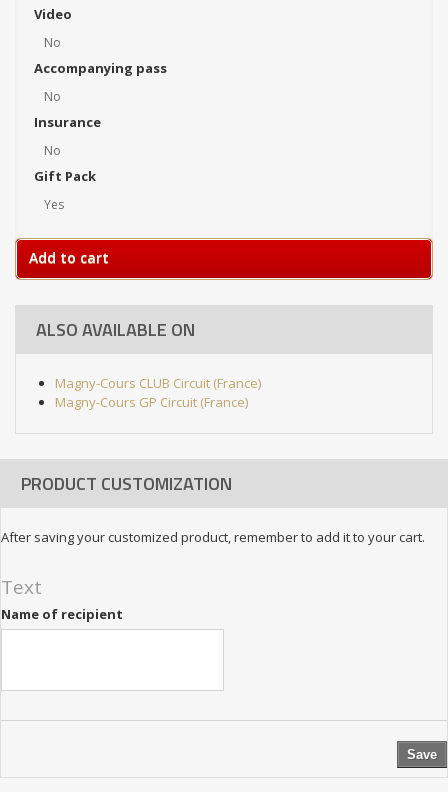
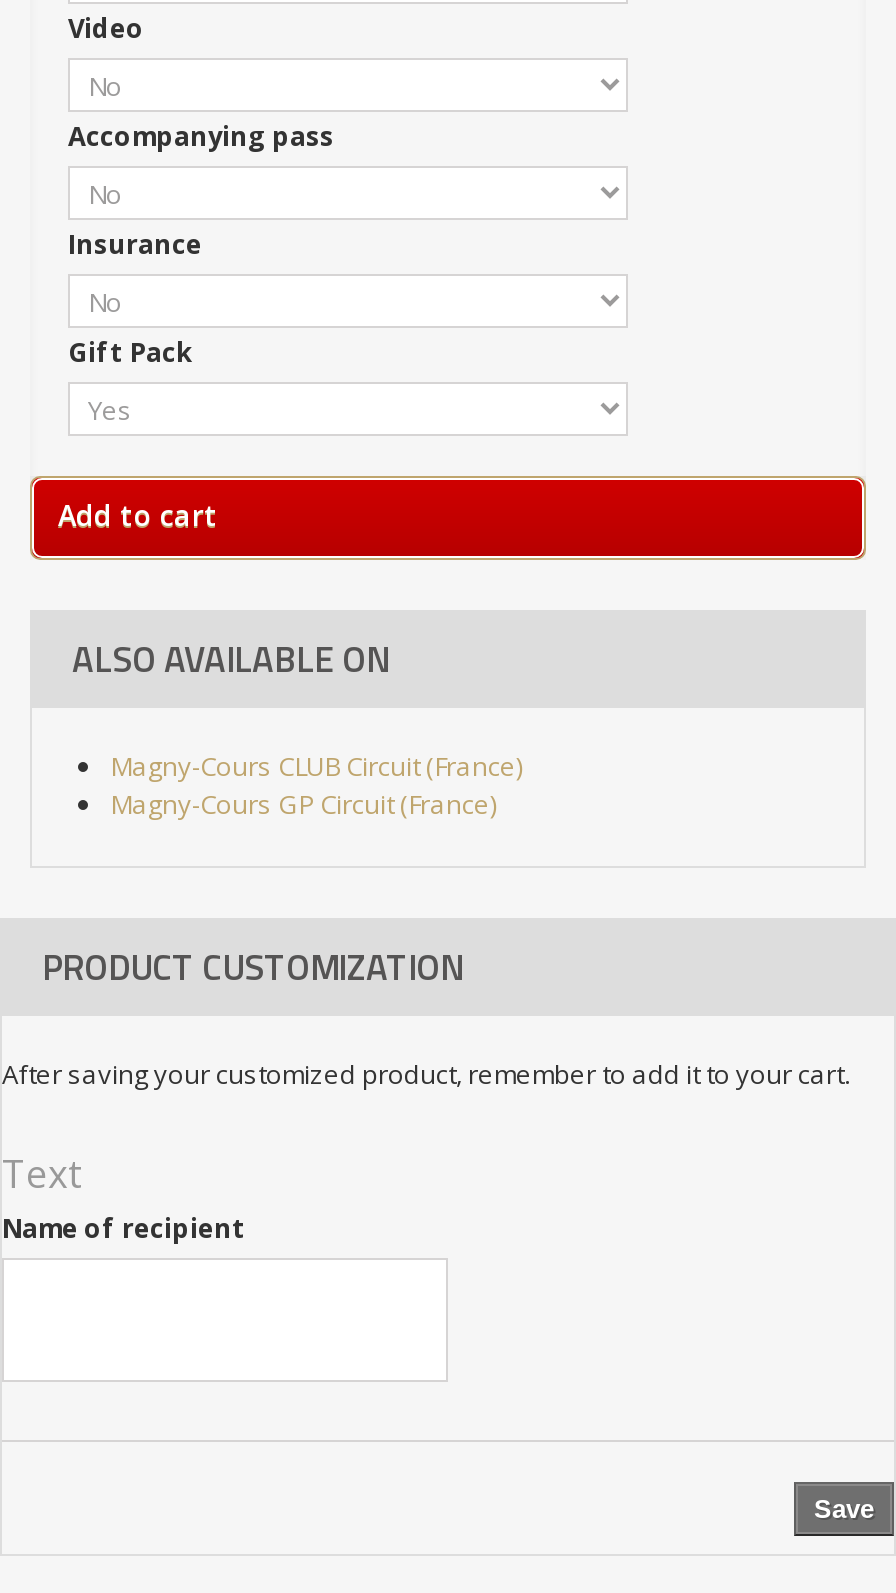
- No

- No

- No

- Yes
